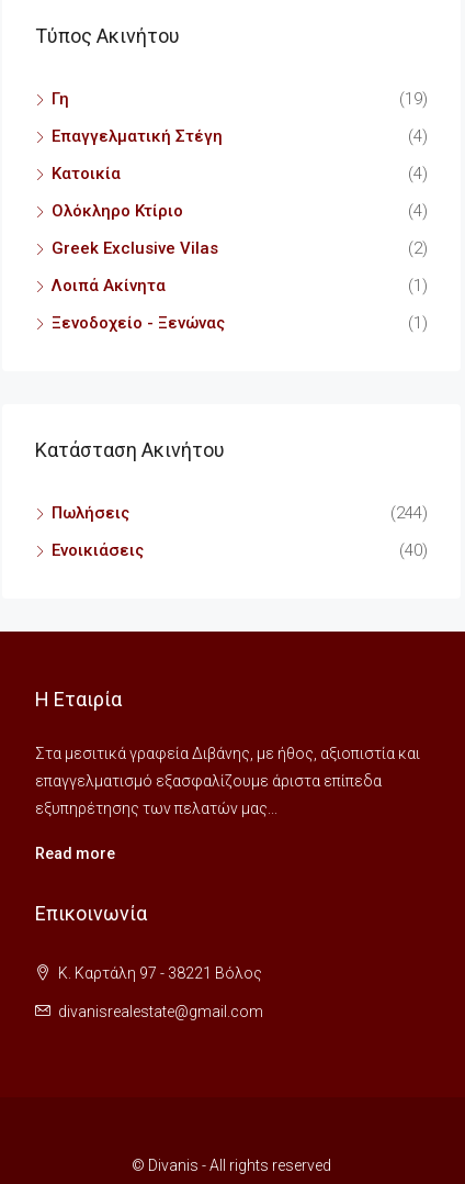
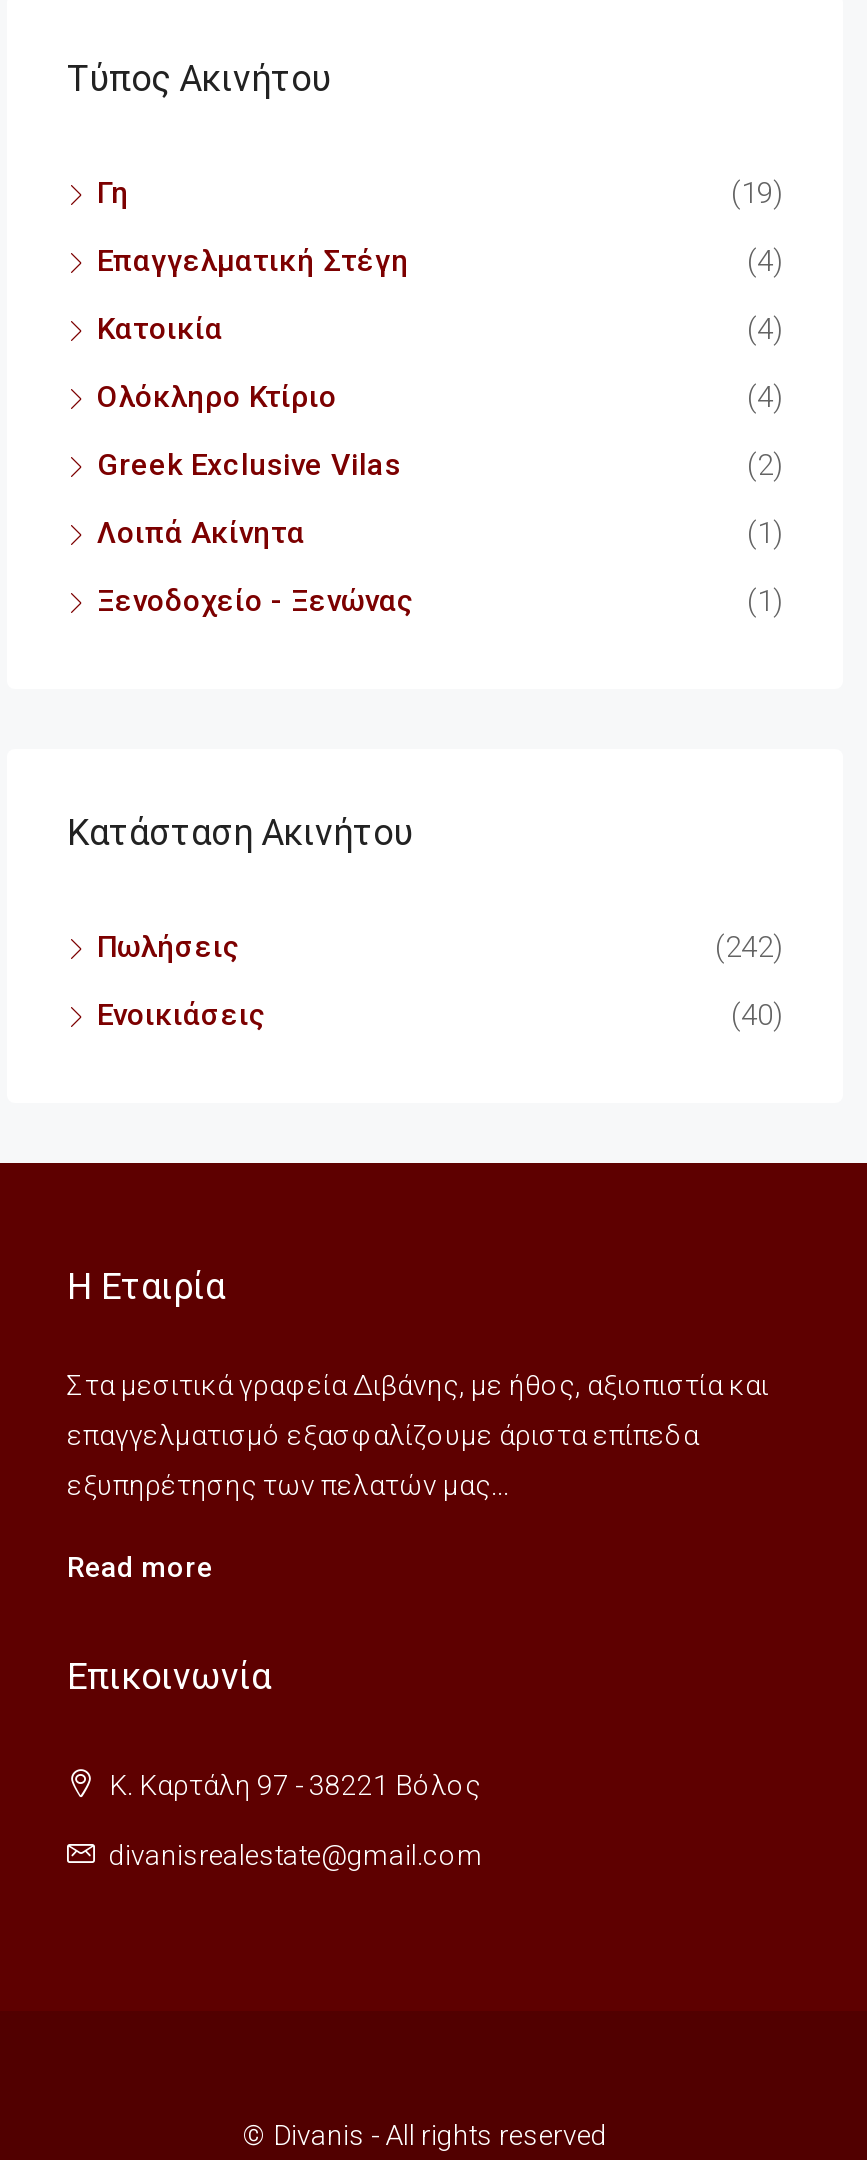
- (244)
+ (242)
